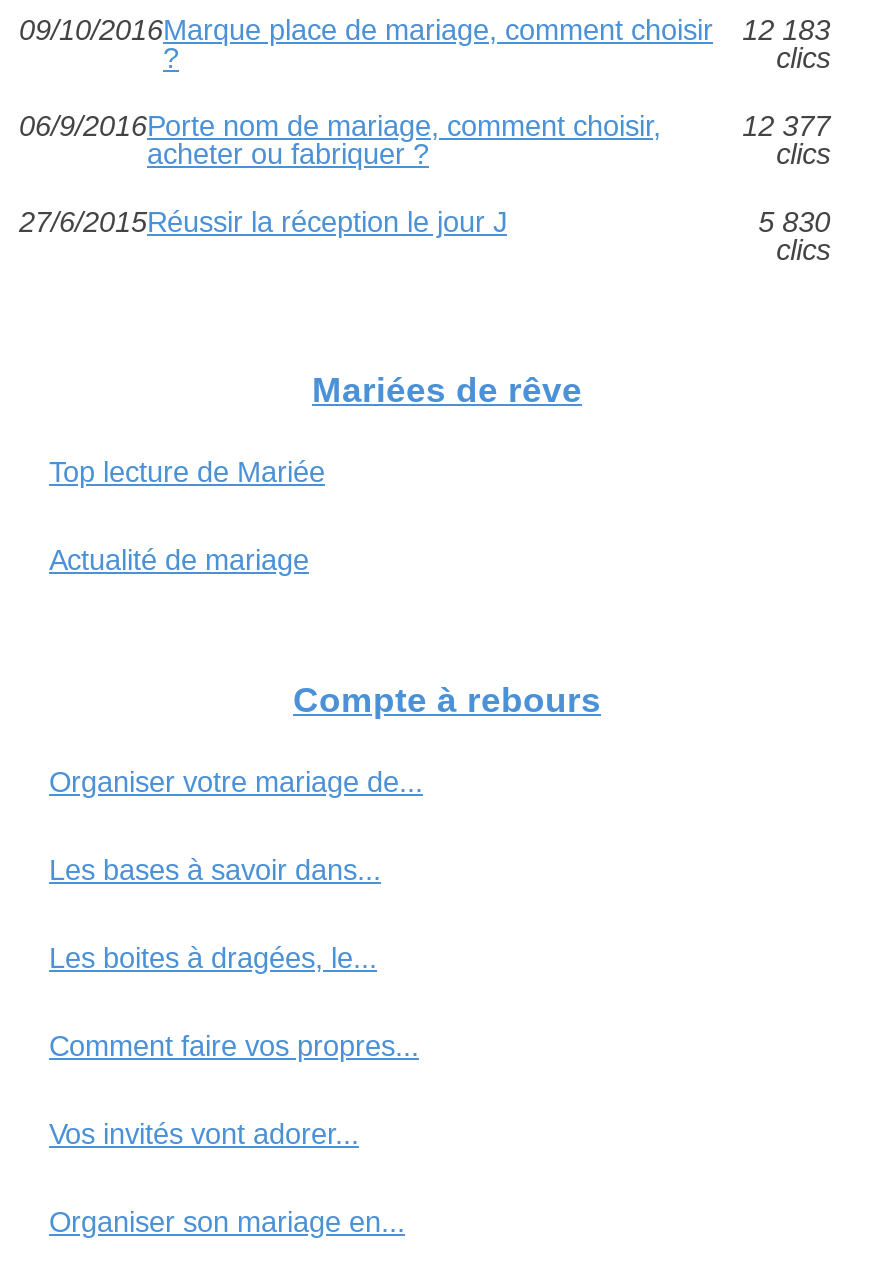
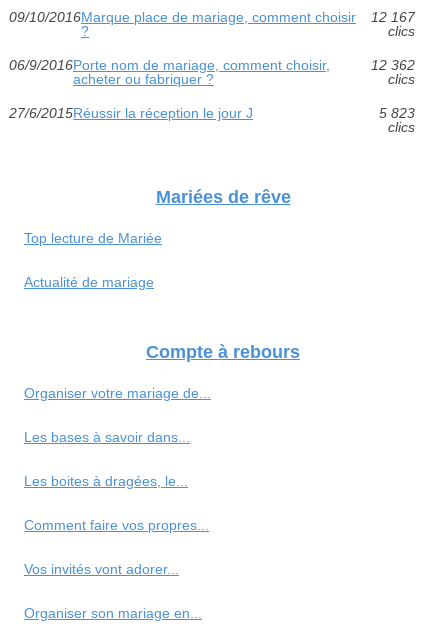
- 09/10/2016Marque place de mariage, comment choisir 12 183
+ 09/10/2016Marque place de mariage, comment choisir 12 167

- 12 377
+ 12 362

- 5 830
+ 5 823
